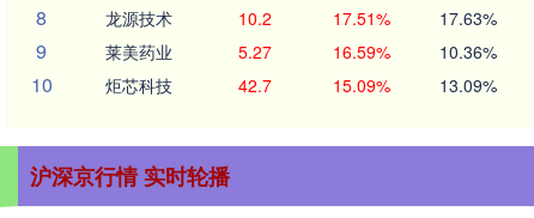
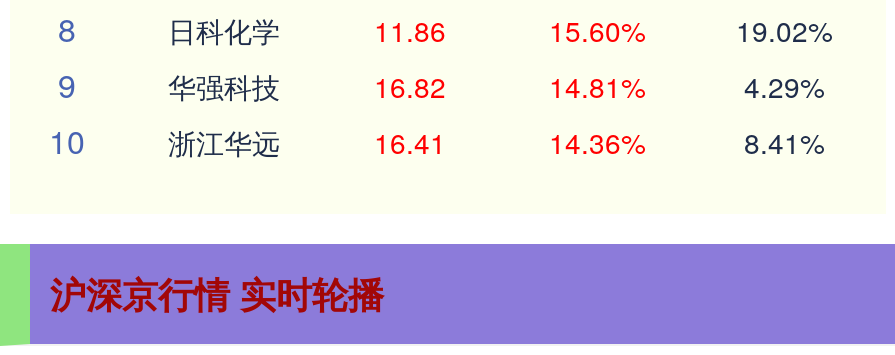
- 龙源技术
- 10.2
- 17.51%
- 17.63%
+ 日科化学
+ 11.86
+ 15.60%
+ 19.02%

- 莱美药业
- 5.27
- 16.59%
- 10.36%
+ 华强科技
+ 16.82
+ 14.81%
+ 4.29%

- 炬芯科技
- 42.7
- 15.09%
- 13.09%
+ 浙江华远
+ 16.41
+ 14.36%
+ 8.41%
